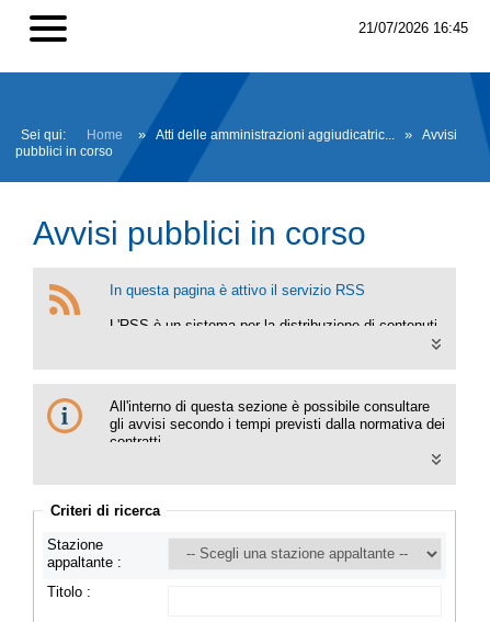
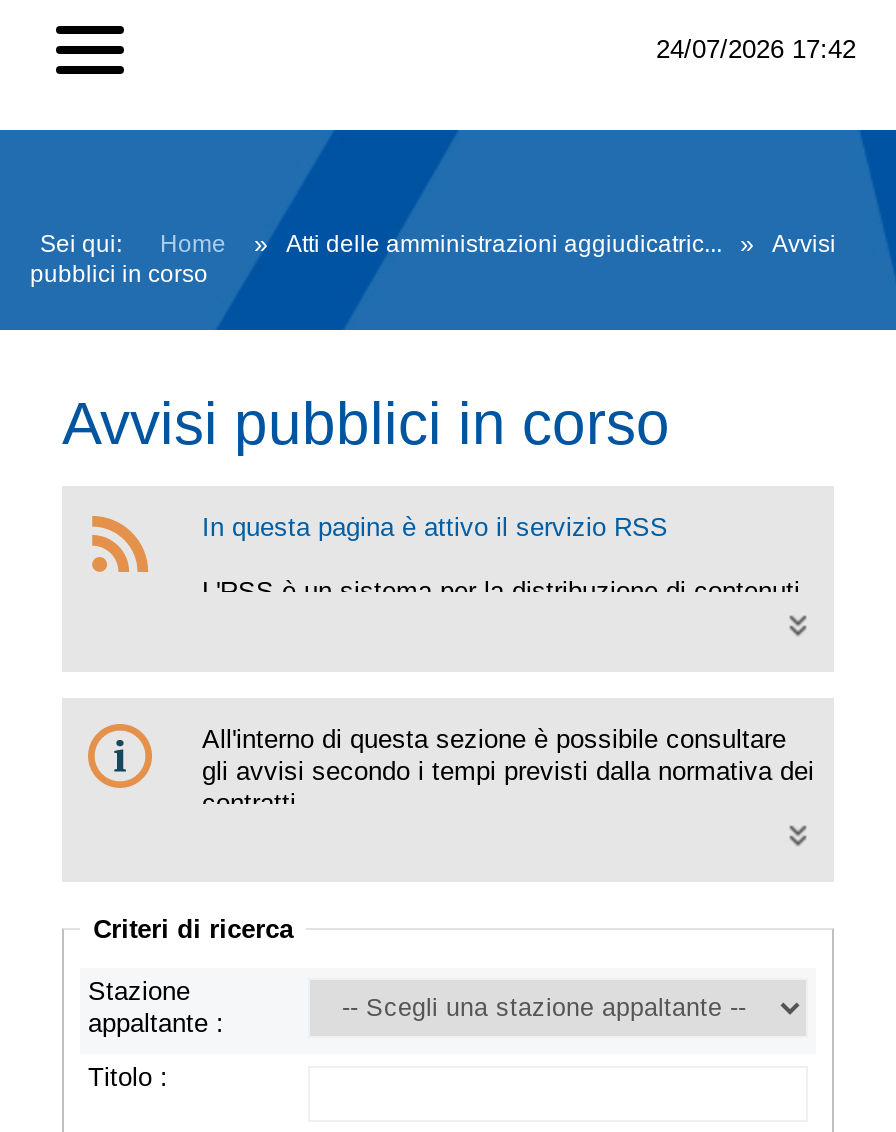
- 21/07/2026 16:45
+ 24/07/2026 17:42
